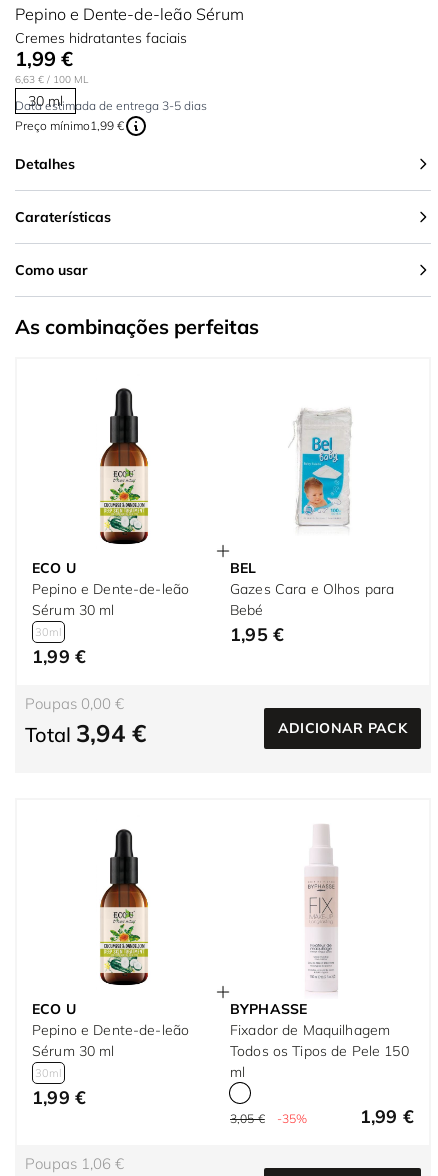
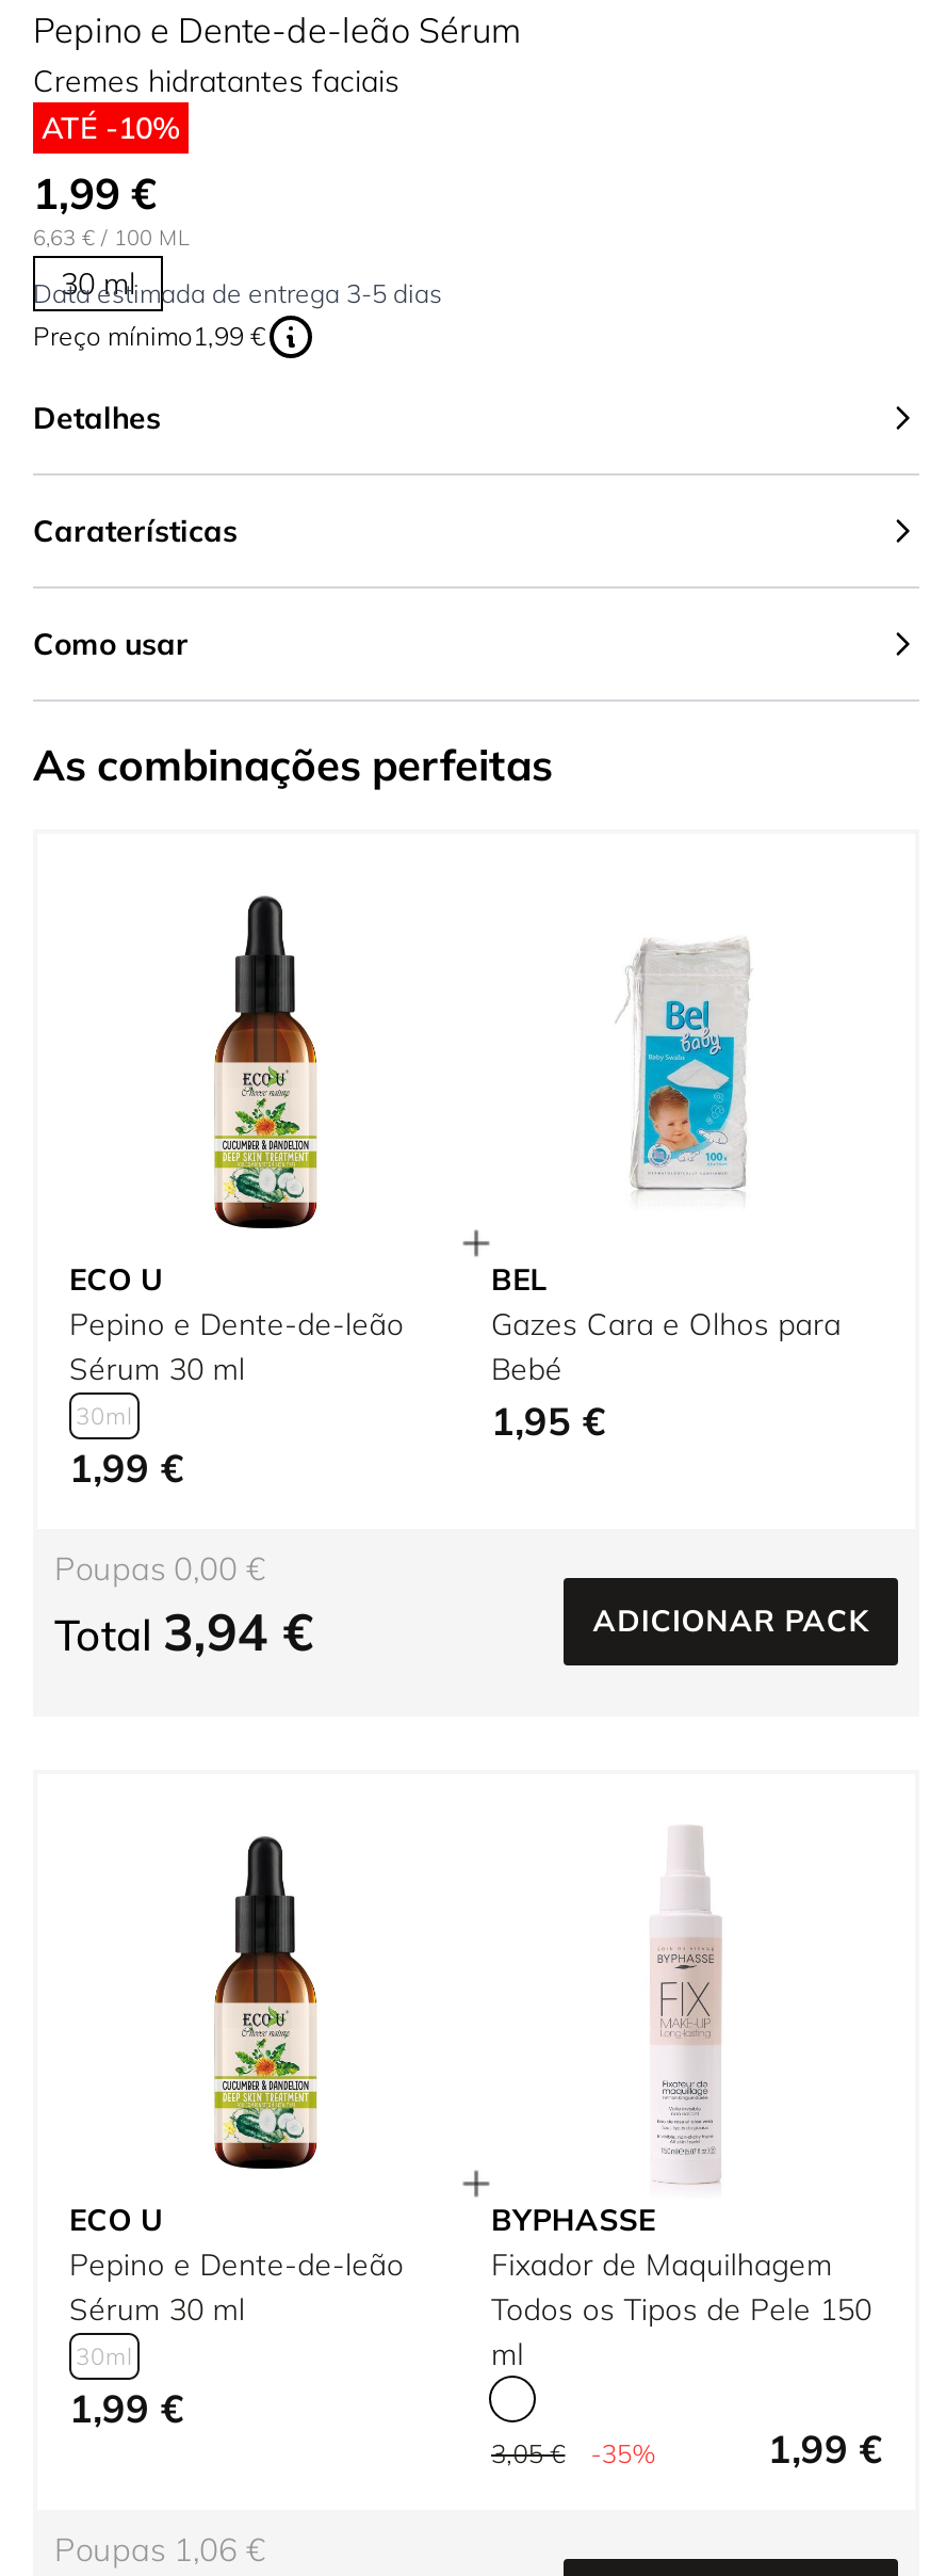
+ ATÉ -10%
